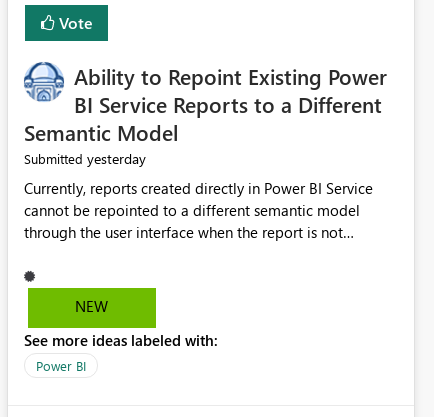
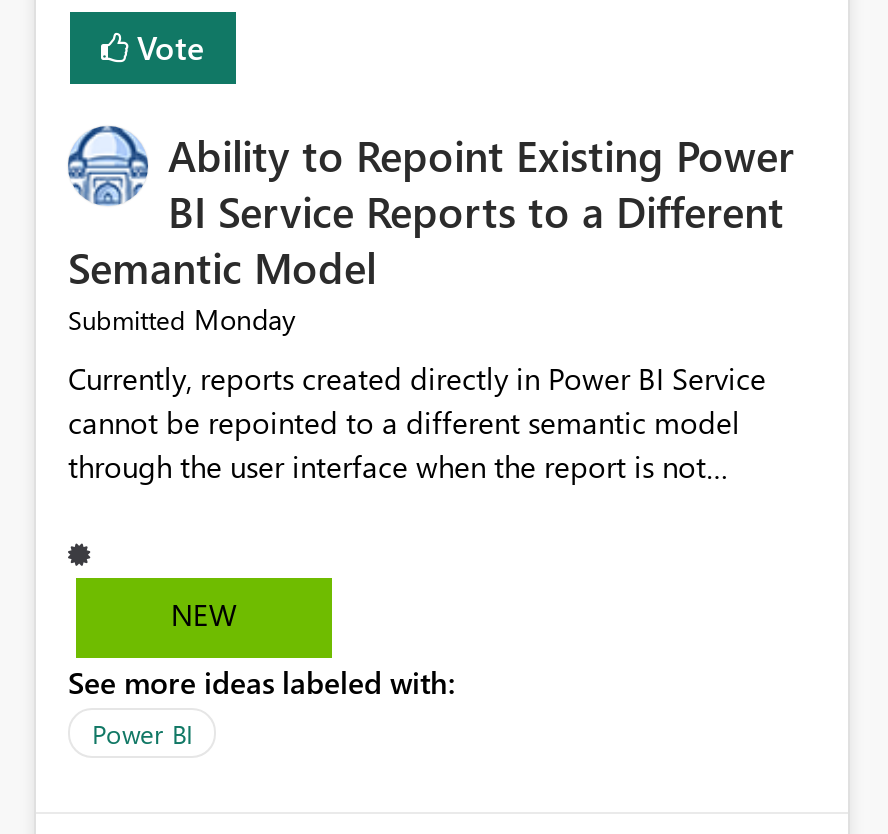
- Submitted yesterday
+ Submitted Monday
